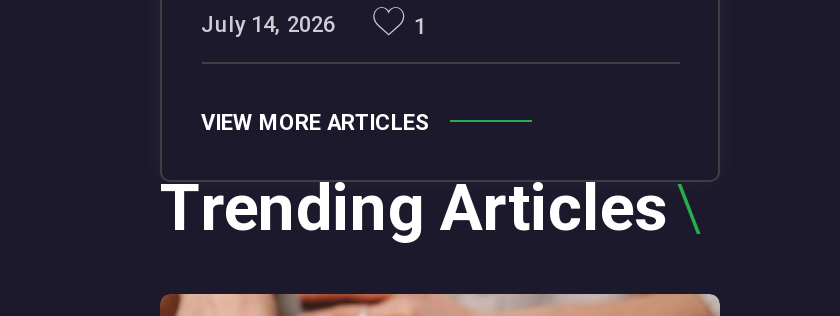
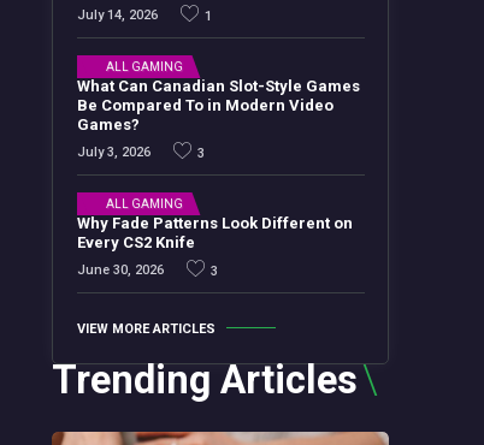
+ ALL GAMING
+ What Can Canadian Slot-Style Games
+ Be Compared To in Modern Video
+ Games?
+ July 3, 2026
+ 3
+ ALL GAMING
+ Why Fade Patterns Look Different on
+ Every CS2 Knife
+ June 30, 2026
+ 3
